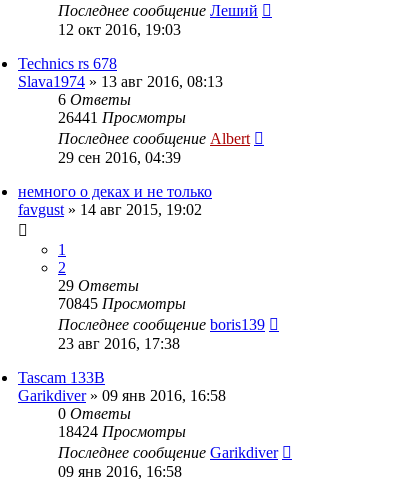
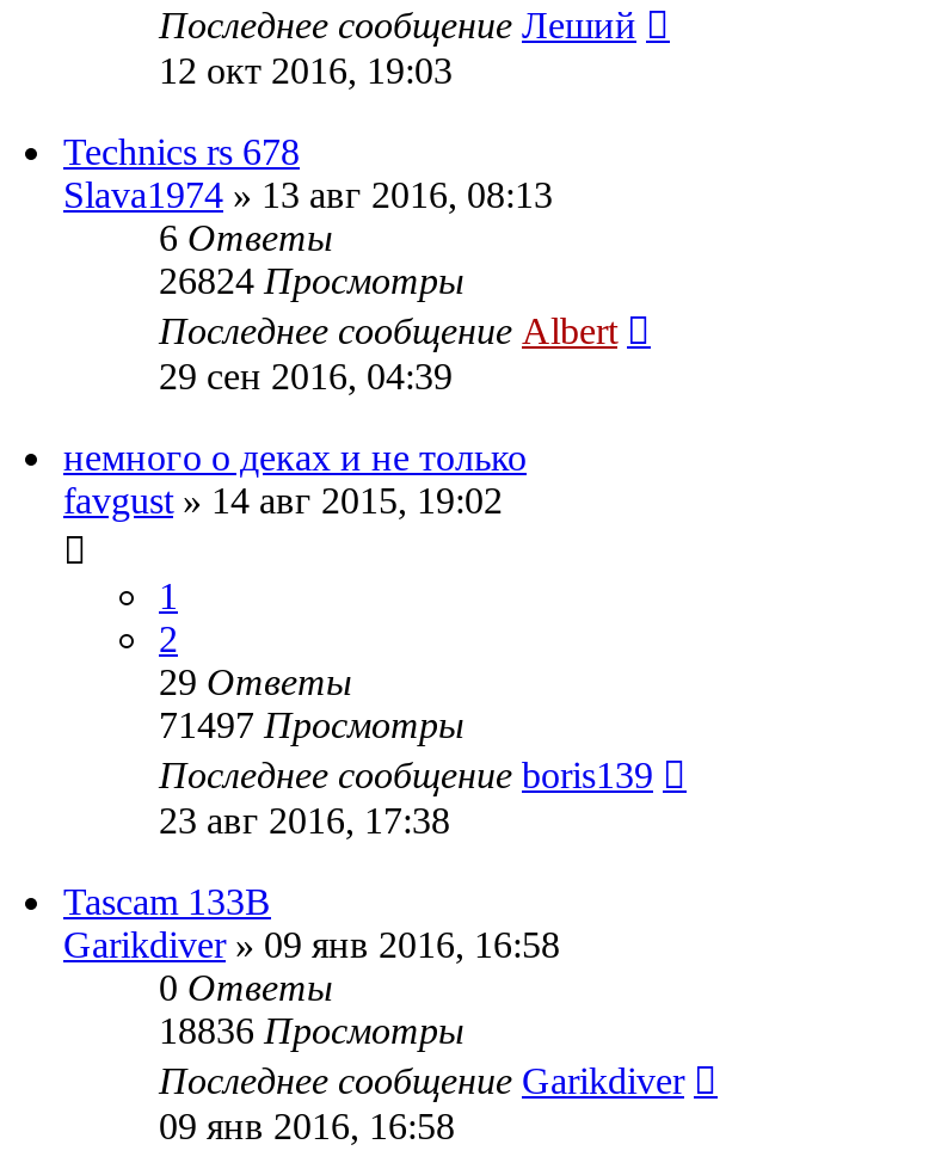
- 26441 Просмотры
+ 26824 Просмотры

- 70845 Просмотры
+ 71497 Просмотры

- 18424 Просмотры
+ 18836 Просмотры
